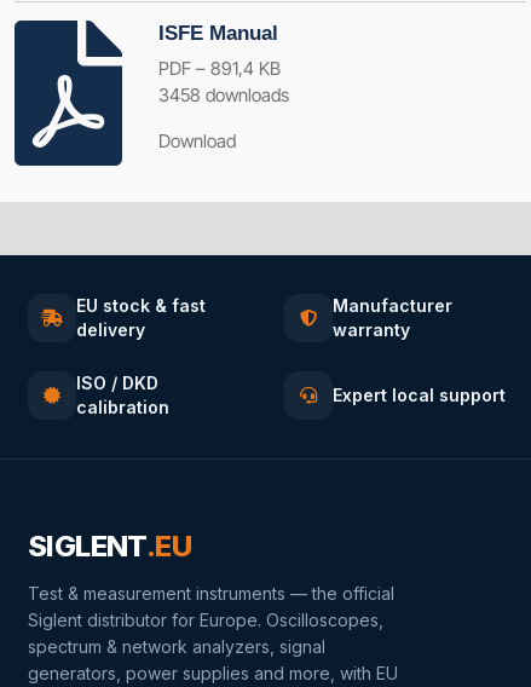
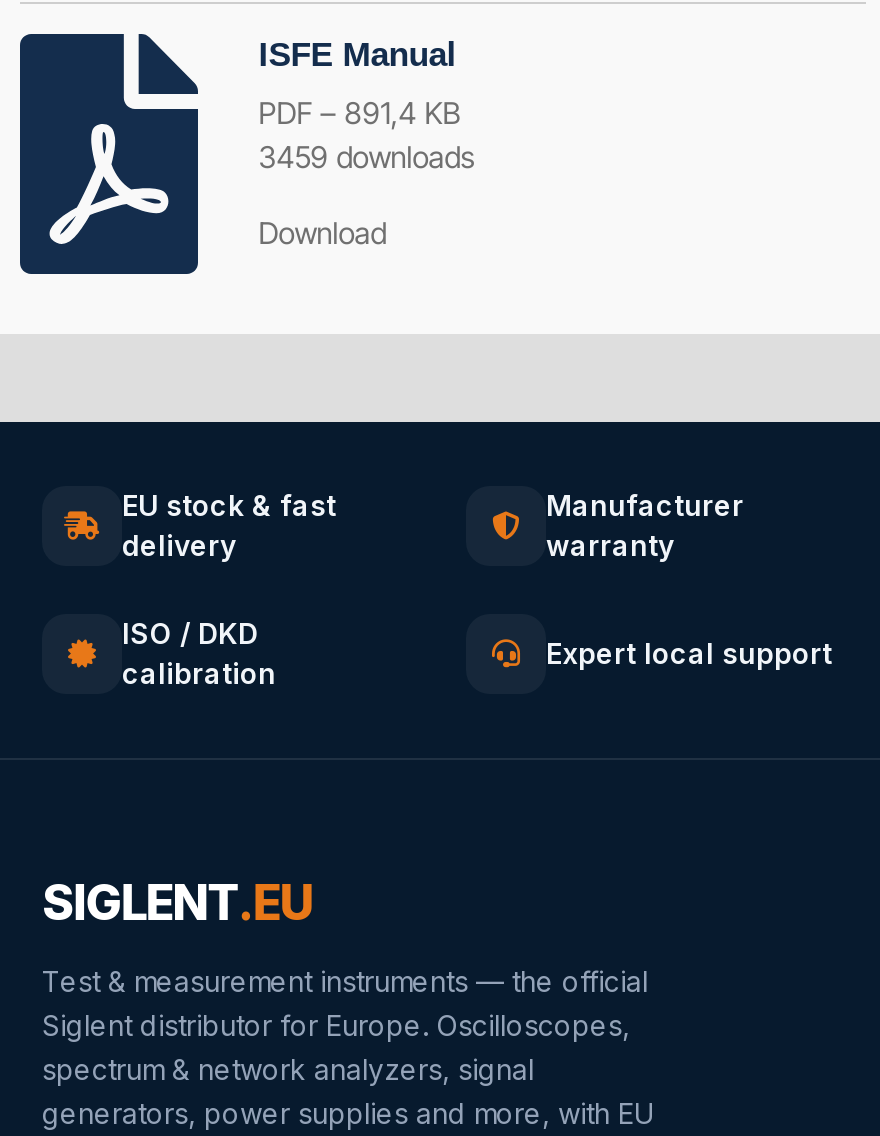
- 3458 downloads
+ 3459 downloads
